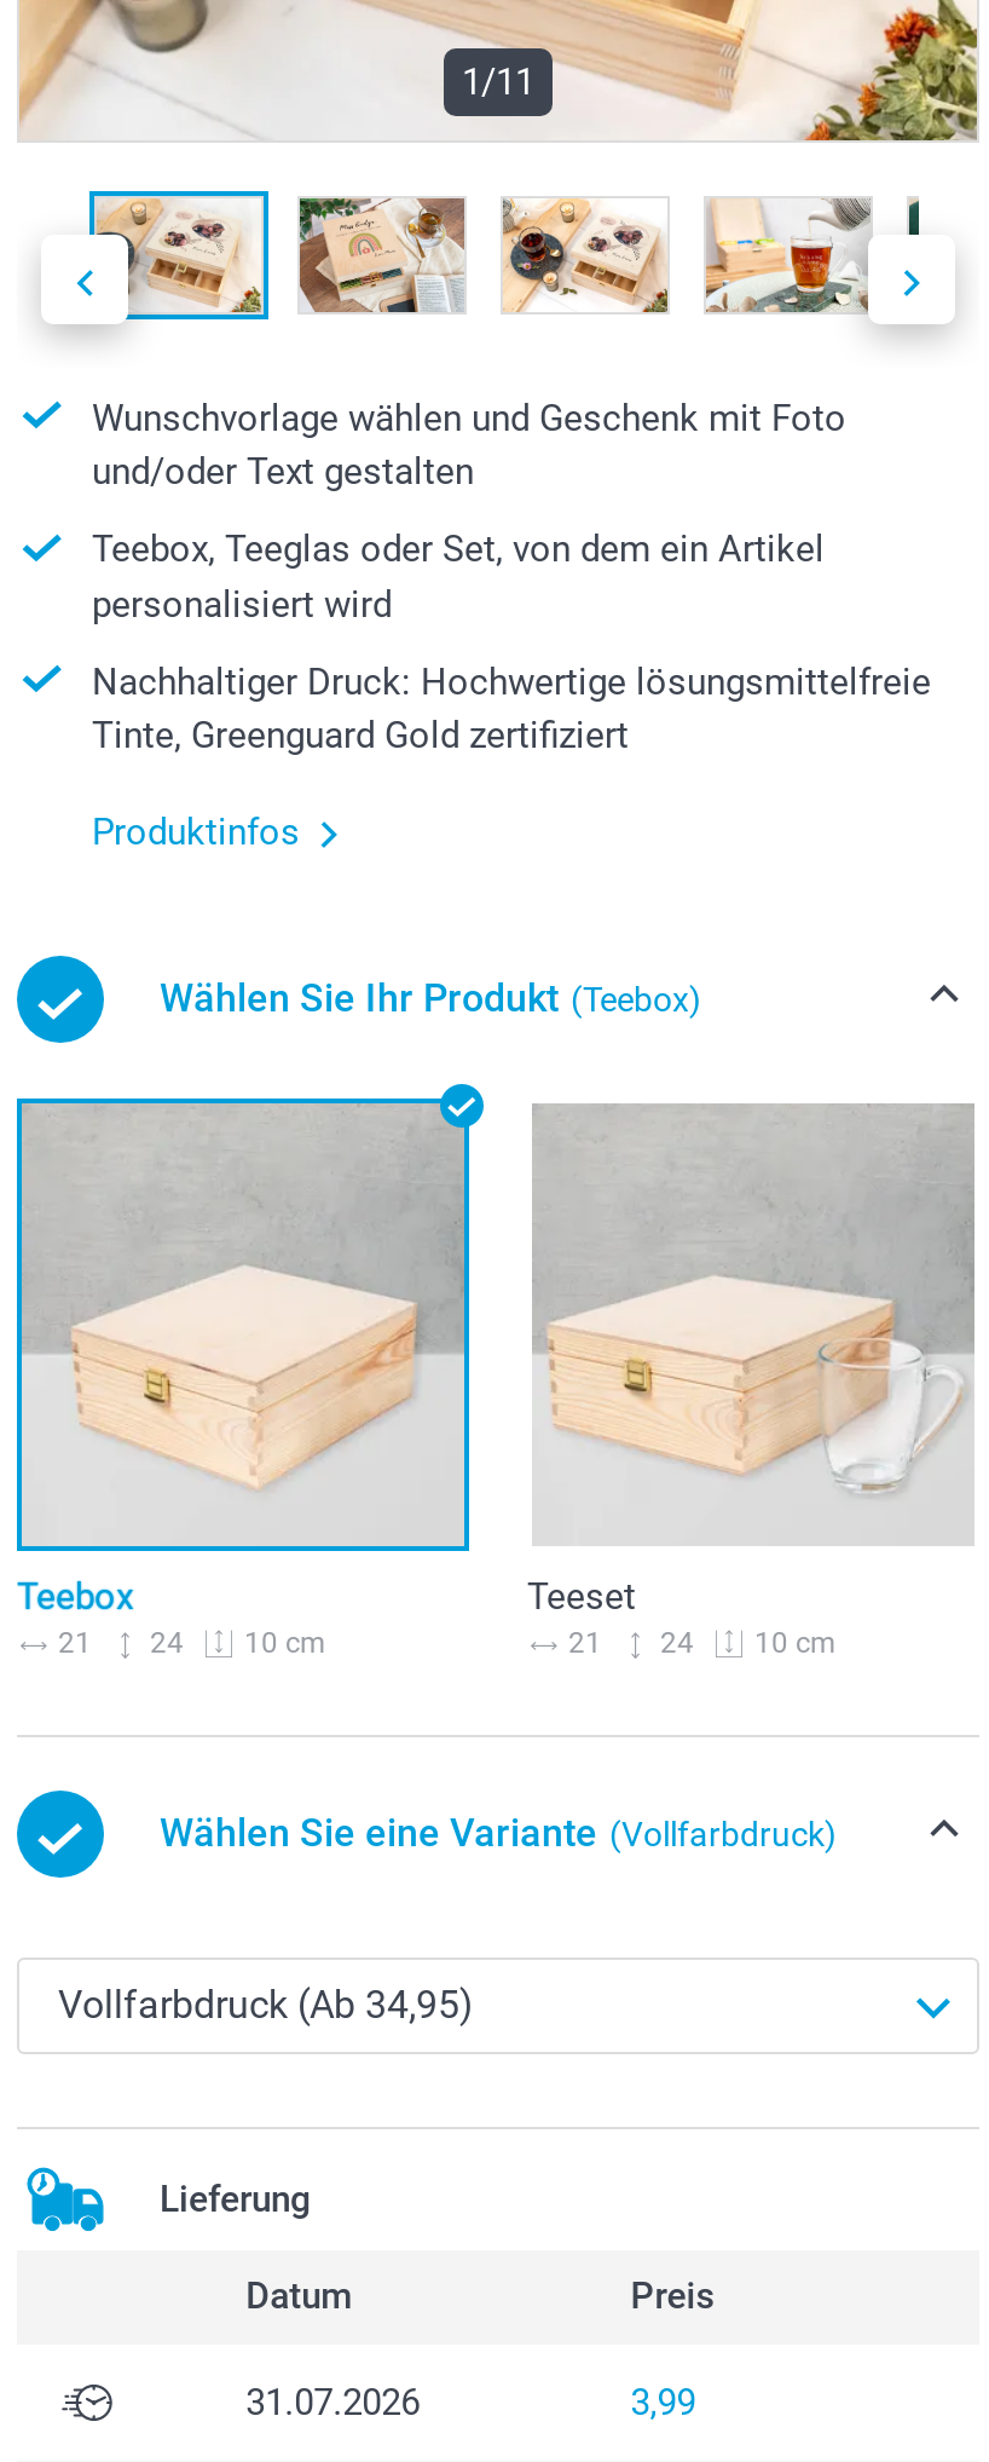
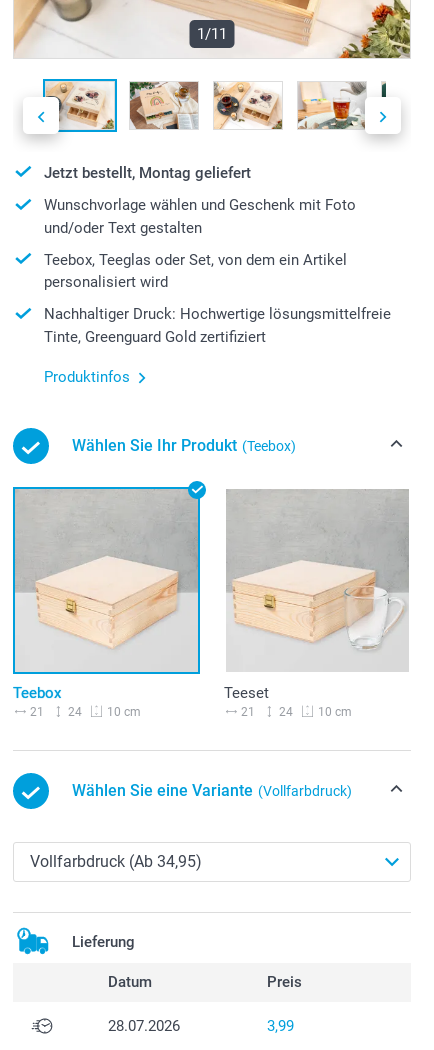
+ Jetzt bestellt, Montag geliefert

- 31.07.2026
+ 28.07.2026
